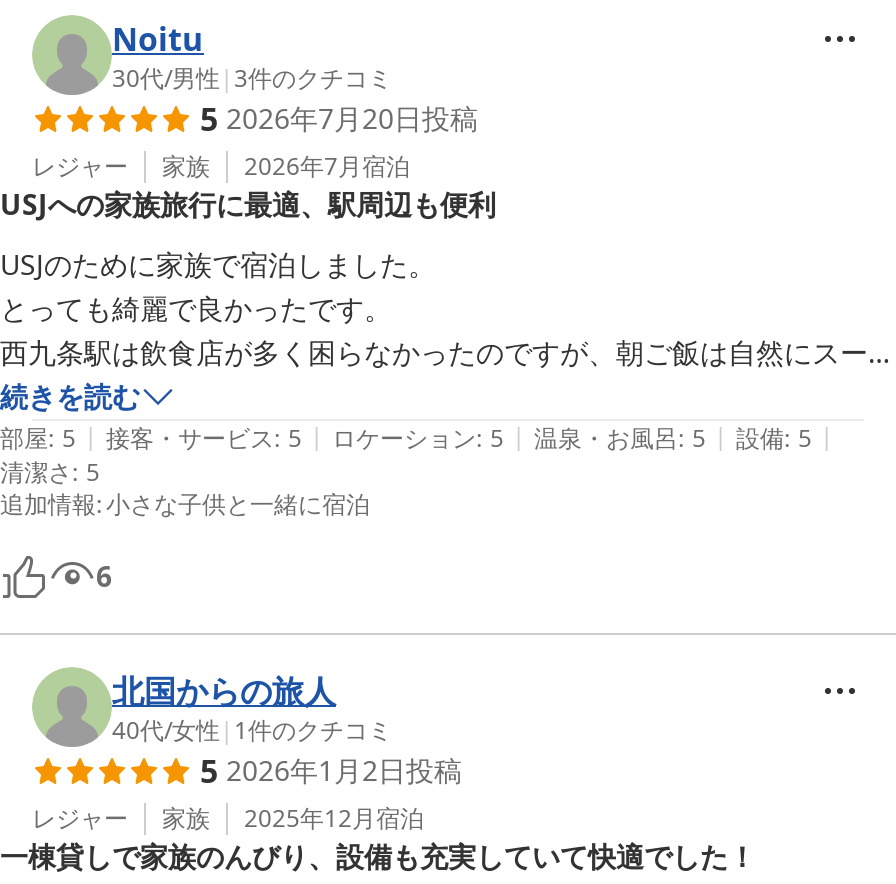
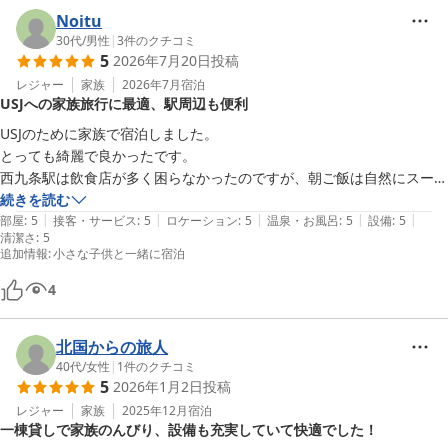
- 6
+ 4
